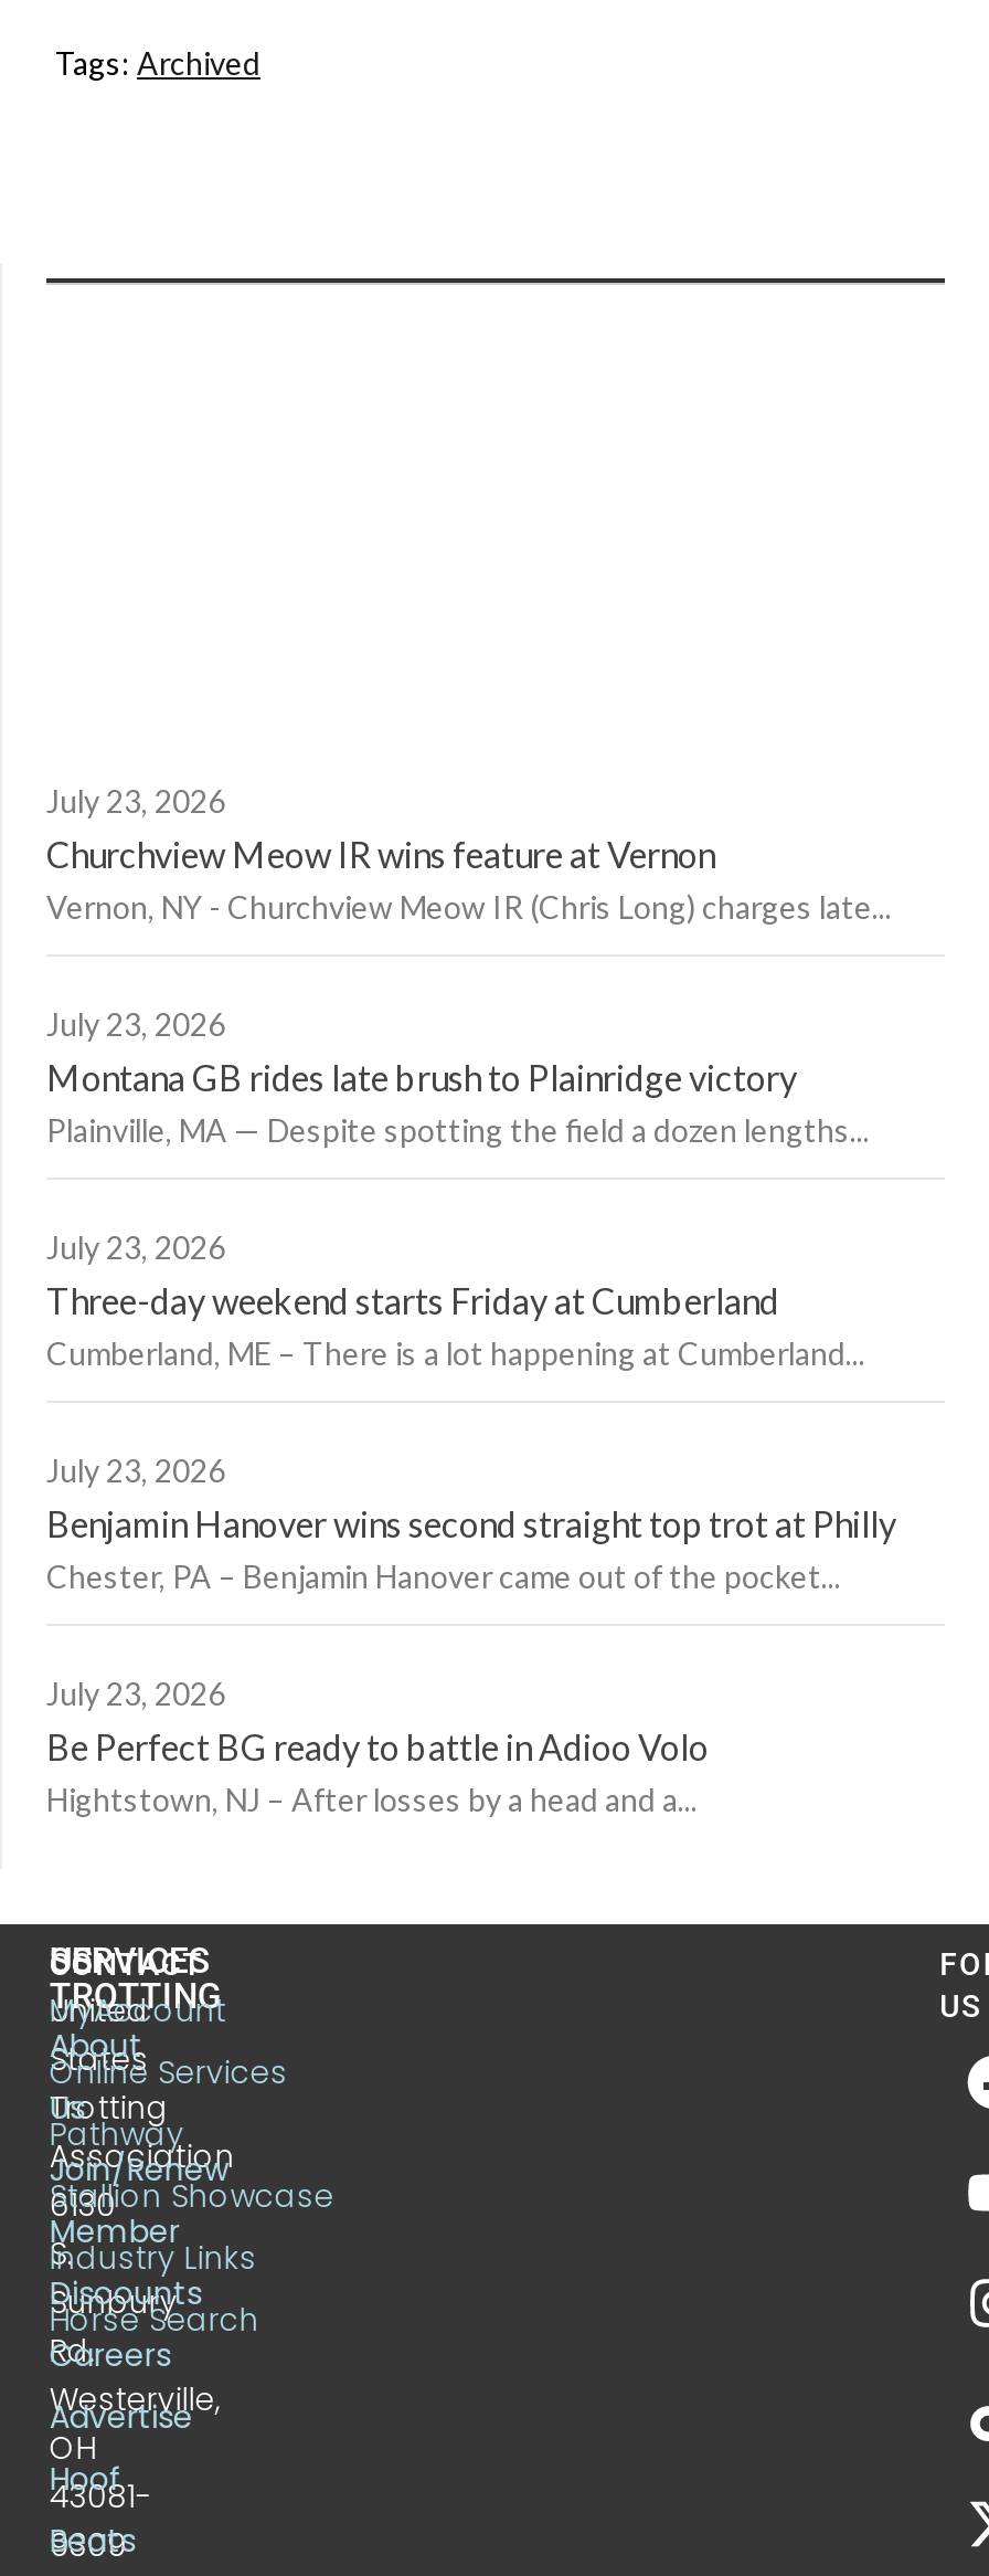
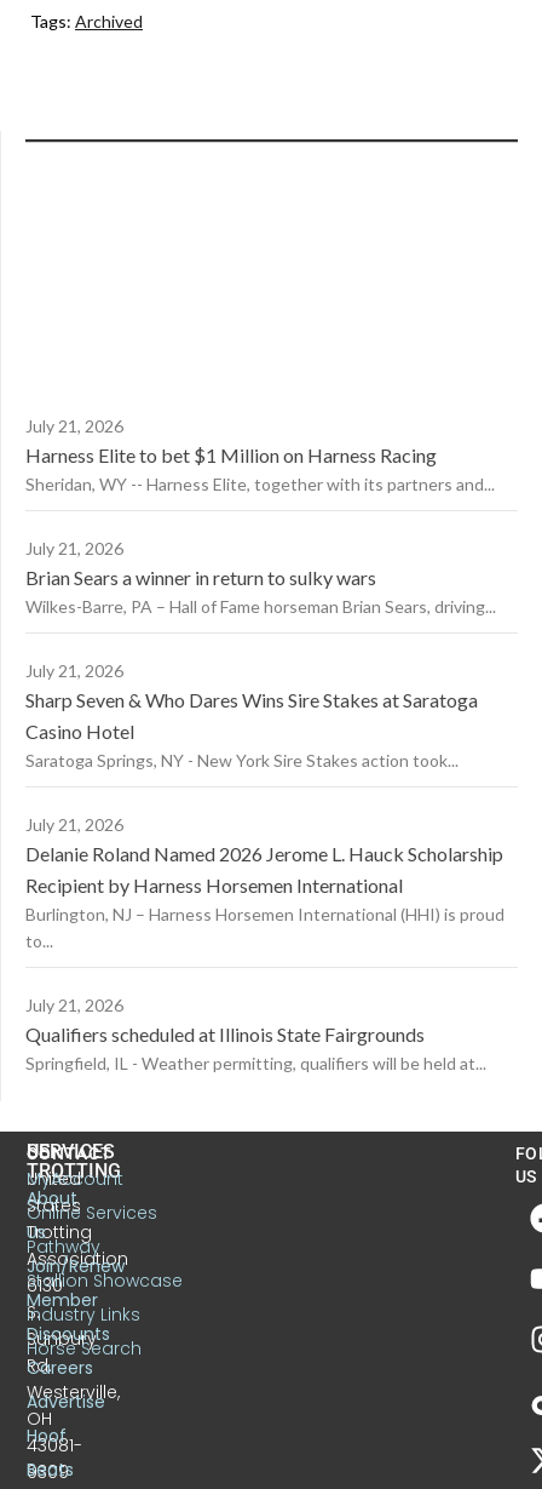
- July 23, 2026
- Churchview Meow IR wins feature at Vernon
- Vernon, NY - Churchview Meow IR (Chris Long) charges late...
+ July 21, 2026
+ Harness Elite to bet $1 Million on Harness Racing
+ Sheridan, WY -- Harness Elite, together with its partners and...

- July 23, 2026
- Montana GB rides late brush to Plainridge victory
- Plainville, MA — Despite spotting the field a dozen lengths...
+ July 21, 2026
+ Brian Sears a winner in return to sulky wars
+ Wilkes-Barre, PA – Hall of Fame horseman Brian Sears, driving...

- July 23, 2026
- Three-day weekend starts Friday at Cumberland
- Cumberland, ME – There is a lot happening at Cumberland...
+ July 21, 2026
+ Sharp Seven & Who Dares Wins Sire Stakes at Saratoga
+ Casino Hotel
+ Saratoga Springs, NY - New York Sire Stakes action took...

- July 23, 2026
- Benjamin Hanover wins second straight top trot at Philly
- Chester, PA – Benjamin Hanover came out of the pocket...
+ July 21, 2026
+ Delanie Roland Named 2026 Jerome L. Hauck Scholarship
+ Recipient by Harness Horsemen International
+ Burlington, NJ – Harness Horsemen International (HHI) is proud
+ to...

- July 23, 2026
- Be Perfect BG ready to battle in Adioo Volo
- Hightstown, NJ – After losses by a head and a...
+ July 21, 2026
+ Qualifiers scheduled at Illinois State Fairgrounds
+ Springfield, IL - Weather permitting, qualifiers will be held at...
